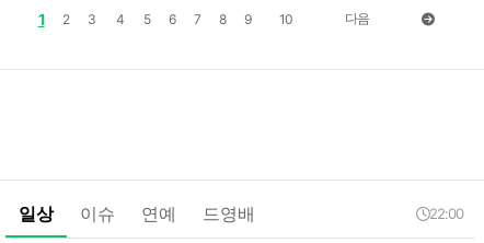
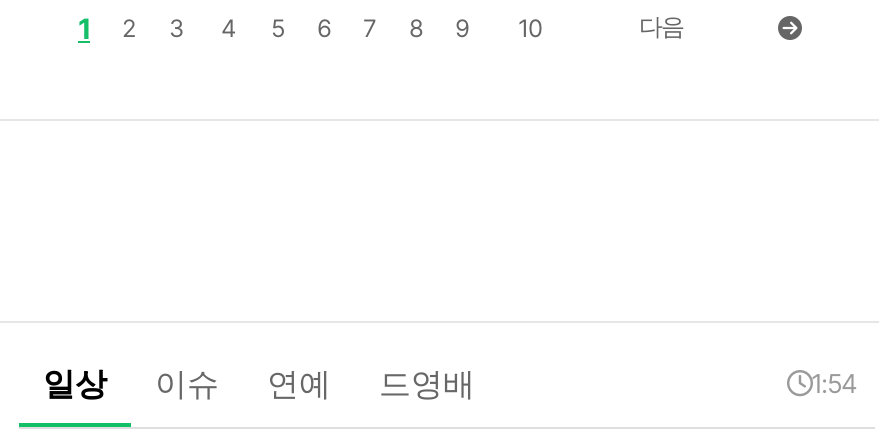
- 22:00
+ 1:54
